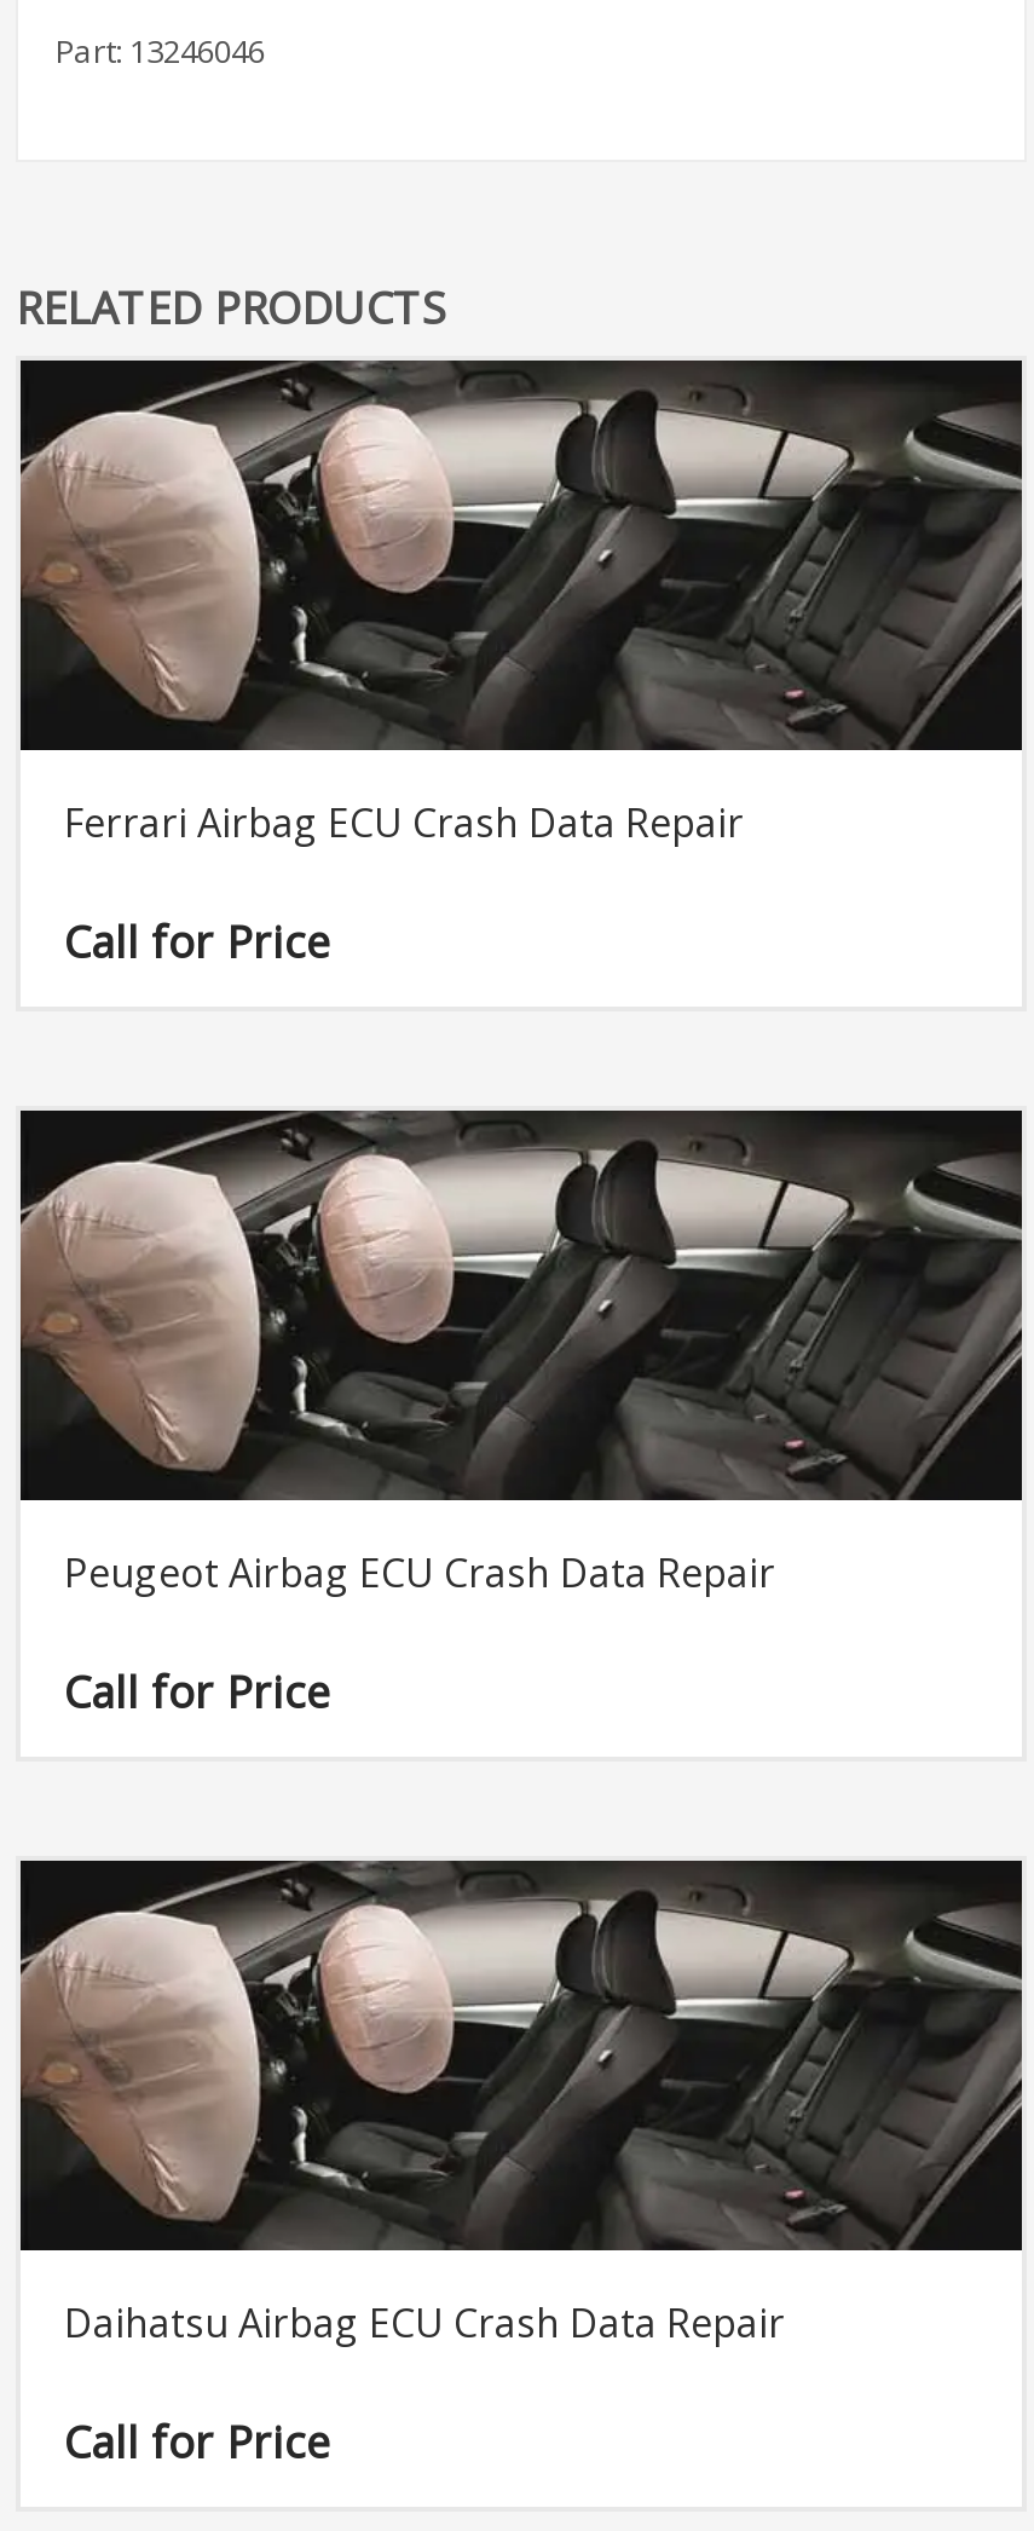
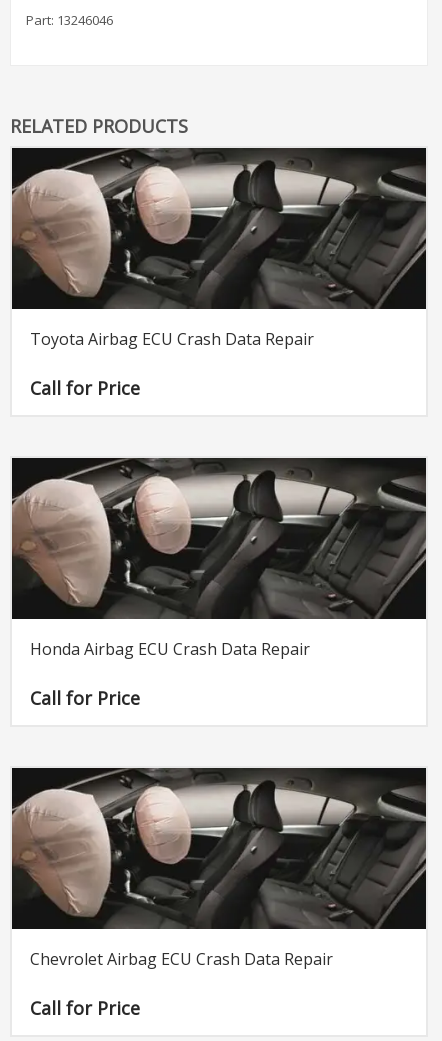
- Ferrari Airbag ECU Crash Data Repair
+ Toyota Airbag ECU Crash Data Repair

- Peugeot Airbag ECU Crash Data Repair
+ Honda Airbag ECU Crash Data Repair

- Daihatsu Airbag ECU Crash Data Repair
+ Chevrolet Airbag ECU Crash Data Repair
